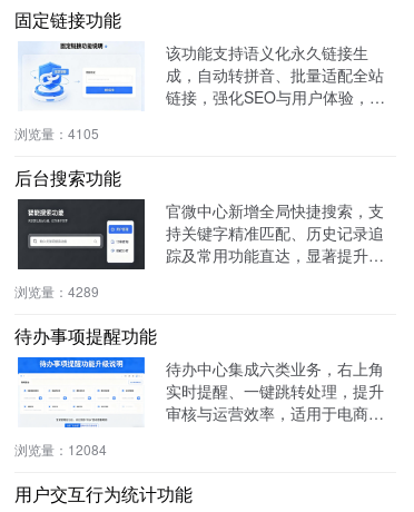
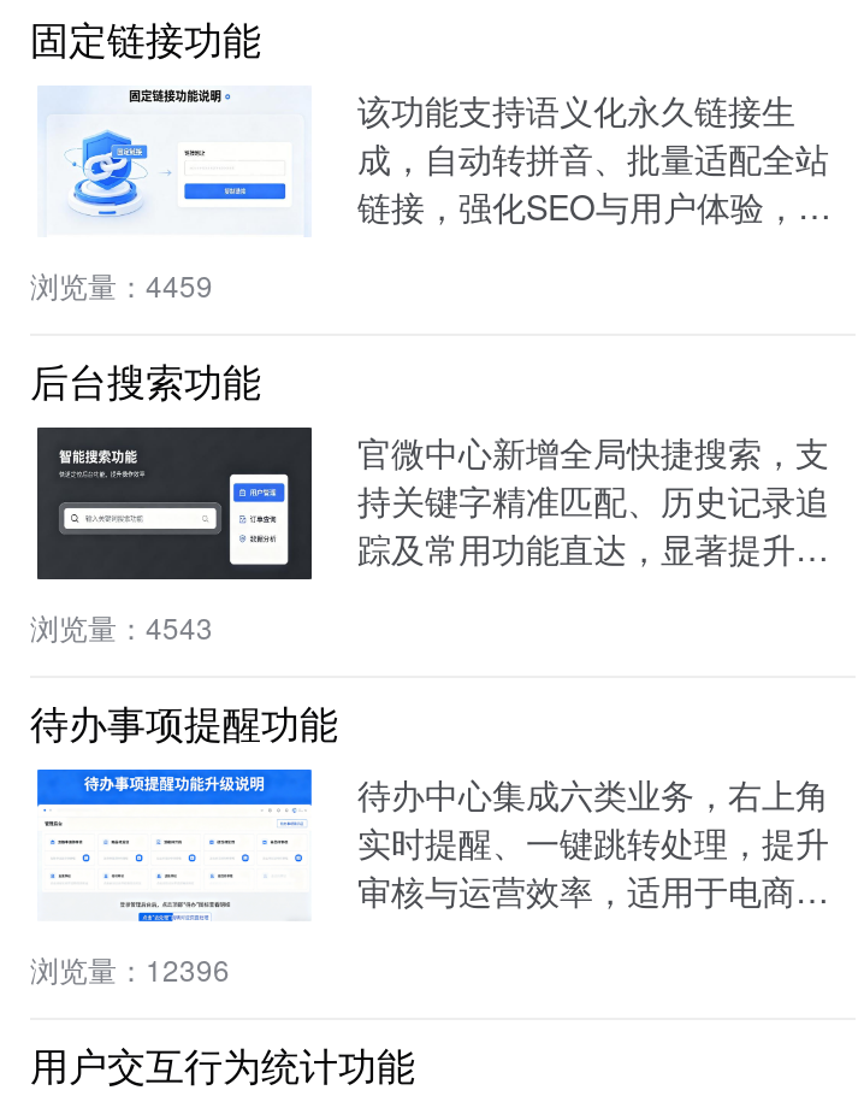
- 浏览量：4105
+ 浏览量：4459

- 浏览量：4289
+ 浏览量：4543

- 浏览量：12084
+ 浏览量：12396
